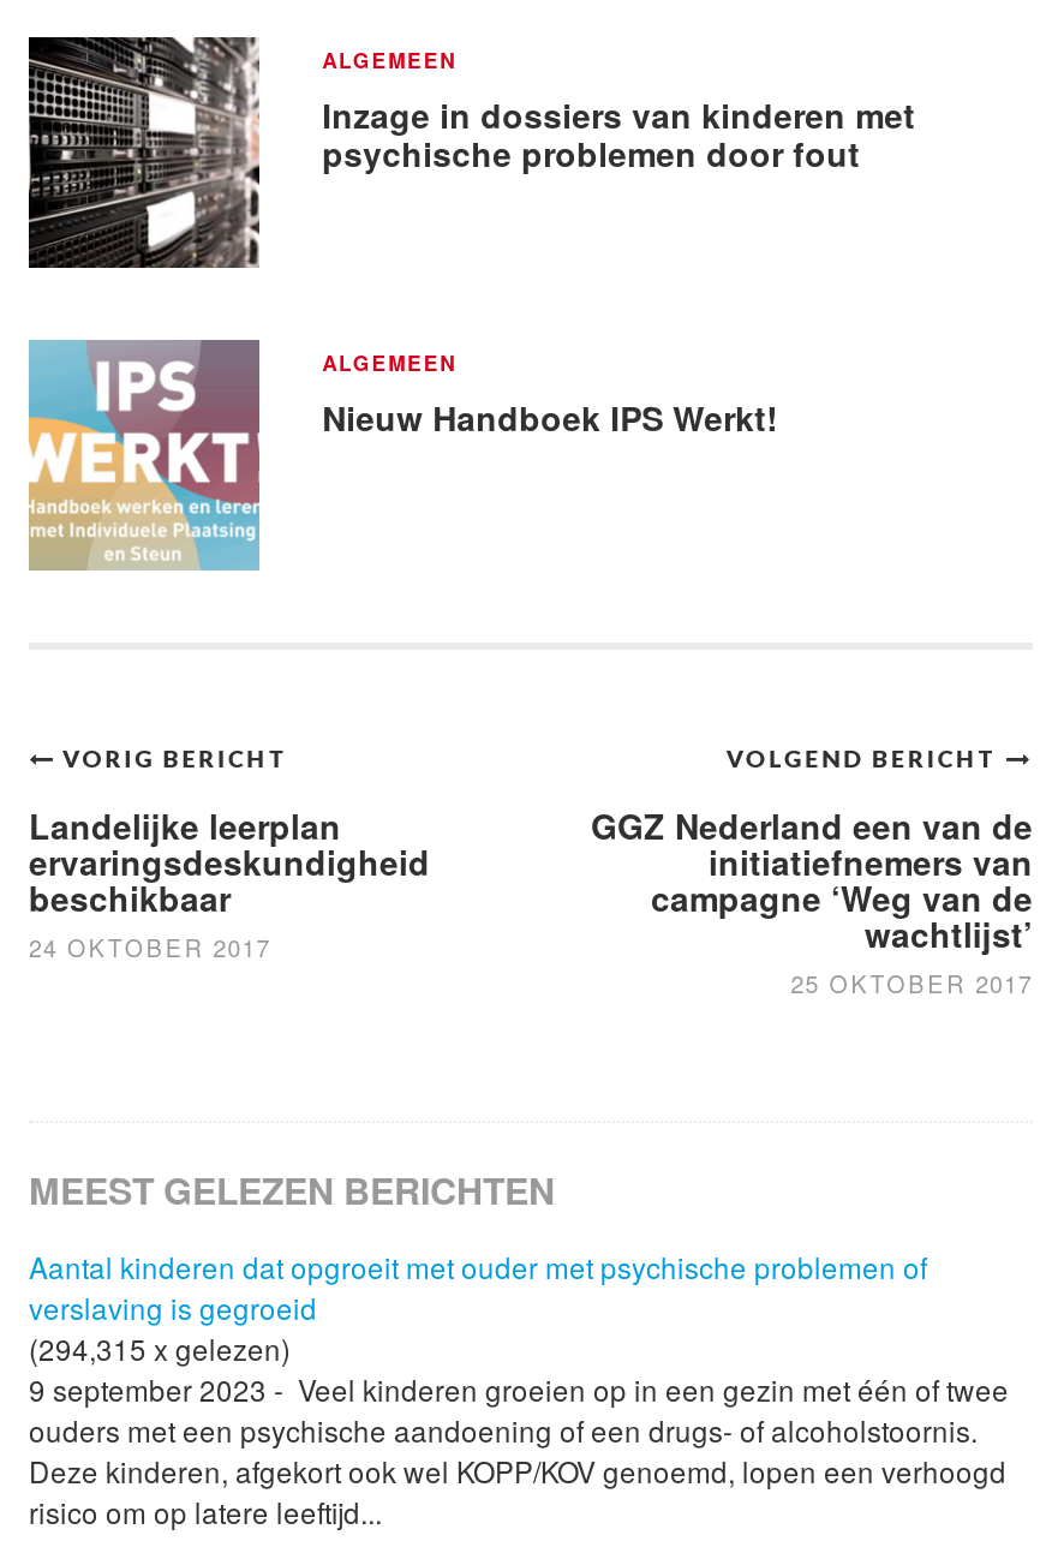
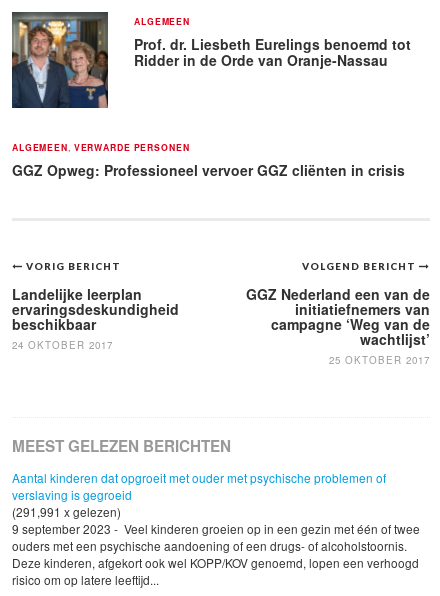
- [image]
- Inzage in dossiers van kinderen met
- psychische problemen door fout
+ [image]
+ Prof. dr. Liesbeth Eurelings benoemd tot
+ Ridder in de Orde van Oranje-Nassau

- ALGEMEEN
- Nieuw Handboek IPS Werkt!
+ ALGEMEEN, VERWARDE PERSONEN
+ GGZ Opweg: Professioneel vervoer GGZ cliënten in crisis

- (294,315 x gelezen)
+ (291,991 x gelezen)
